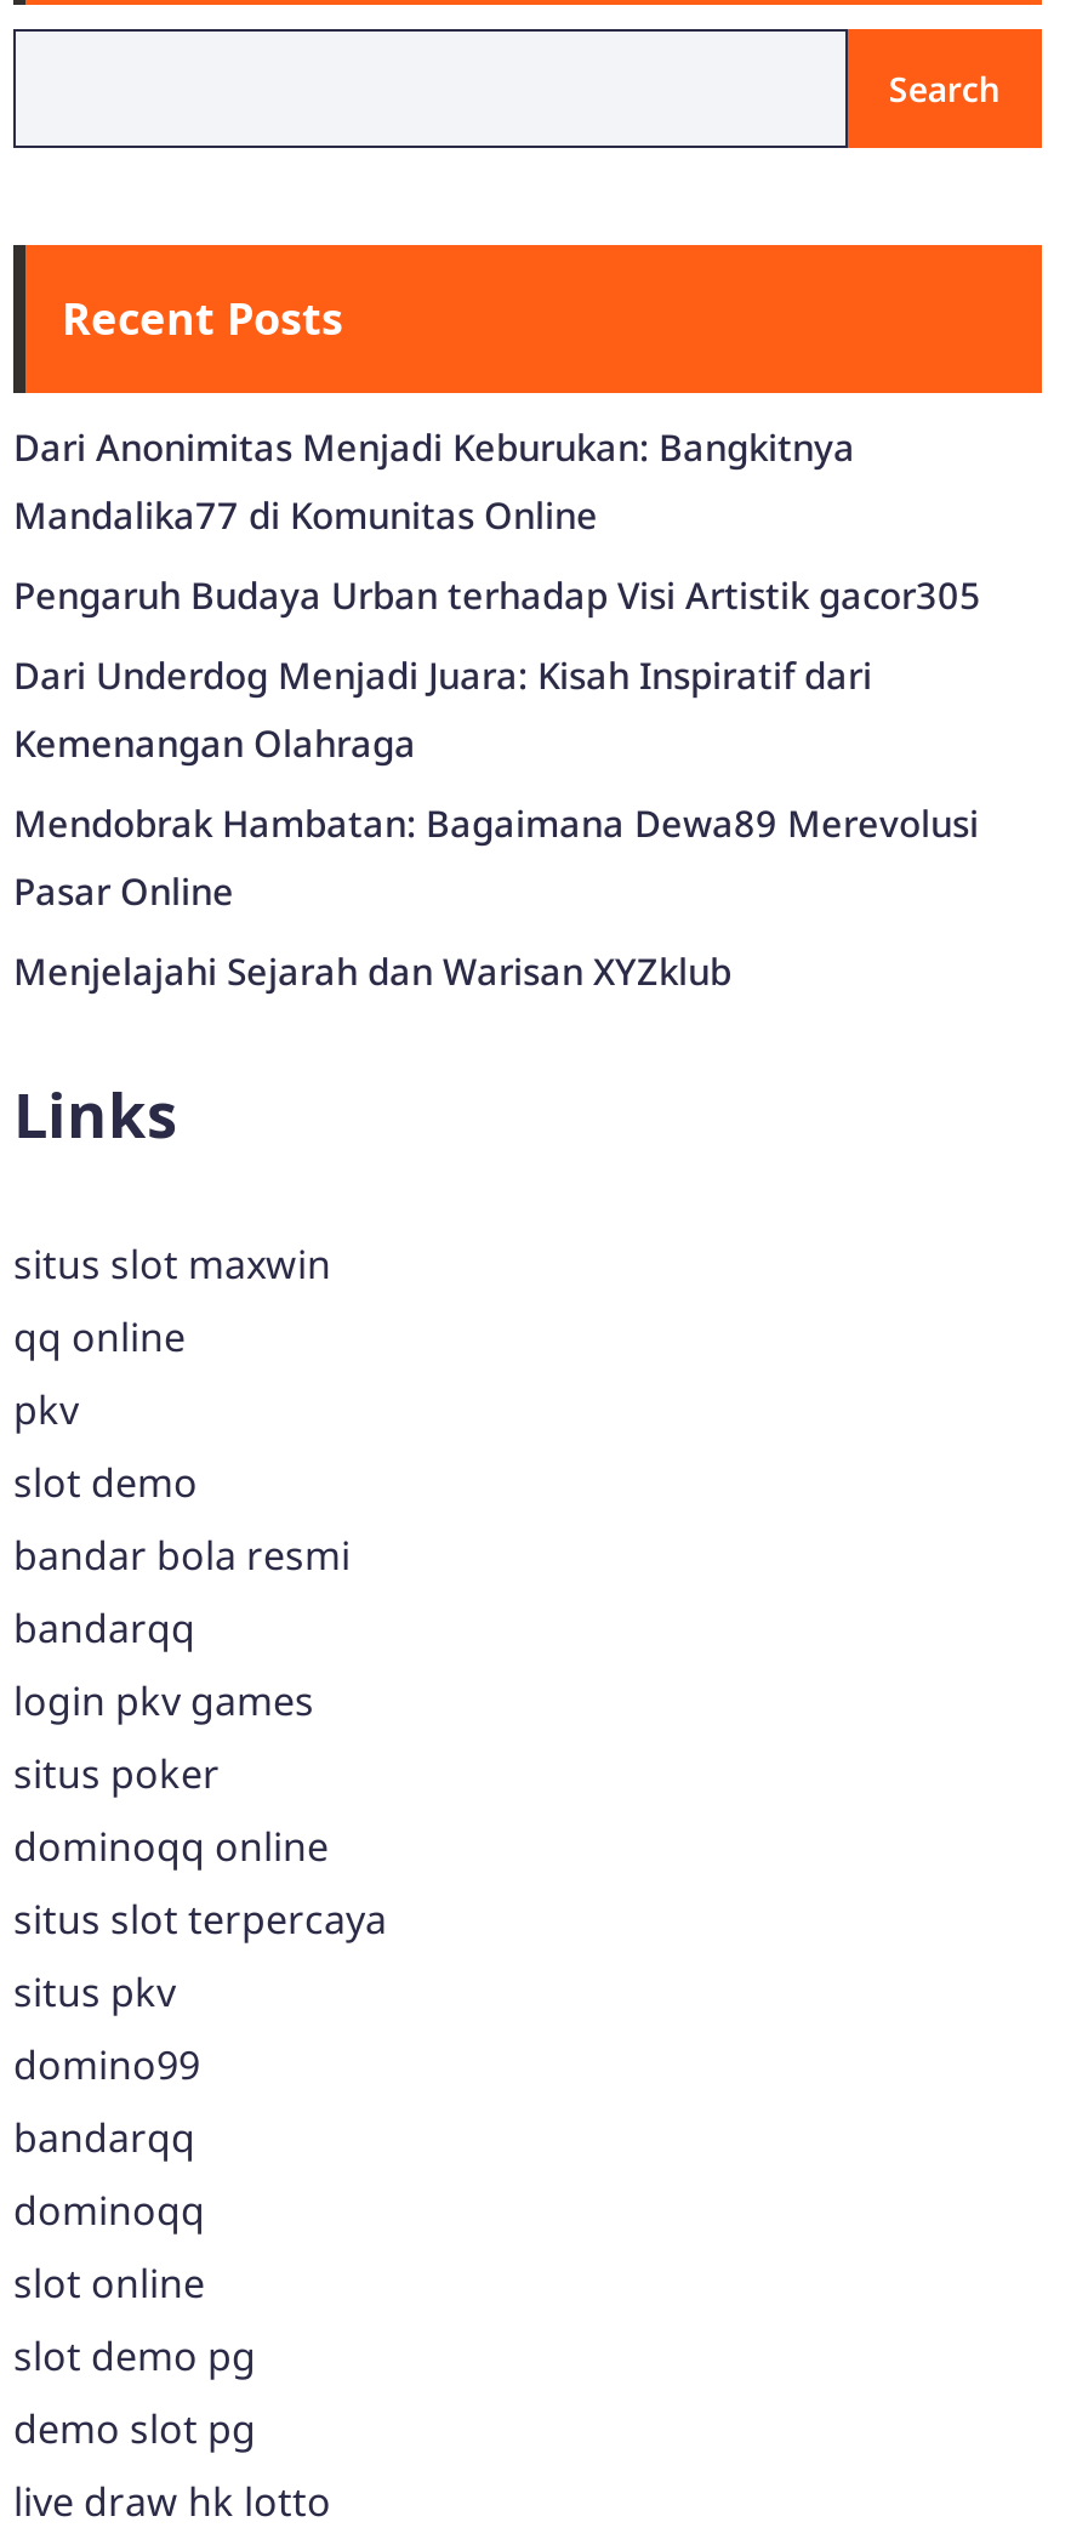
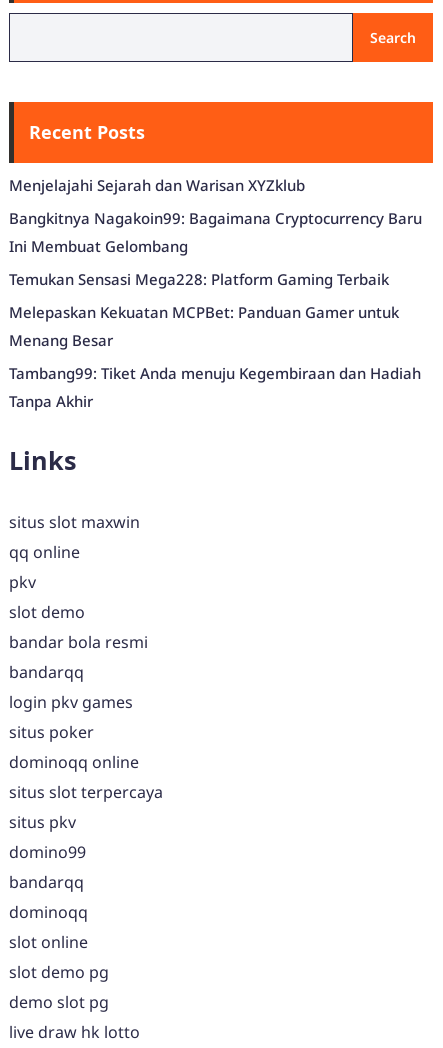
- Dari Anonimitas Menjadi Keburukan: Bangkitnya
- Mandalika77 di Komunitas Online
- Pengaruh Budaya Urban terhadap Visi Artistik gacor305
- Dari Underdog Menjadi Juara: Kisah Inspiratif dari
- Kemenangan Olahraga
- Mendobrak Hambatan: Bagaimana Dewa89 Merevolusi
- Pasar Online

moved up: Menjelajahi Sejarah dan Warisan XYZklub

+ Bangkitnya Nagakoin99: Bagaimana Cryptocurrency Baru
+ Ini Membuat Gelombang
+ Temukan Sensasi Mega228: Platform Gaming Terbaik
+ Melepaskan Kekuatan MCPBet: Panduan Gamer untuk
+ Menang Besar
+ Tambang99: Tiket Anda menuju Kegembiraan dan Hadiah
+ Tanpa Akhir
